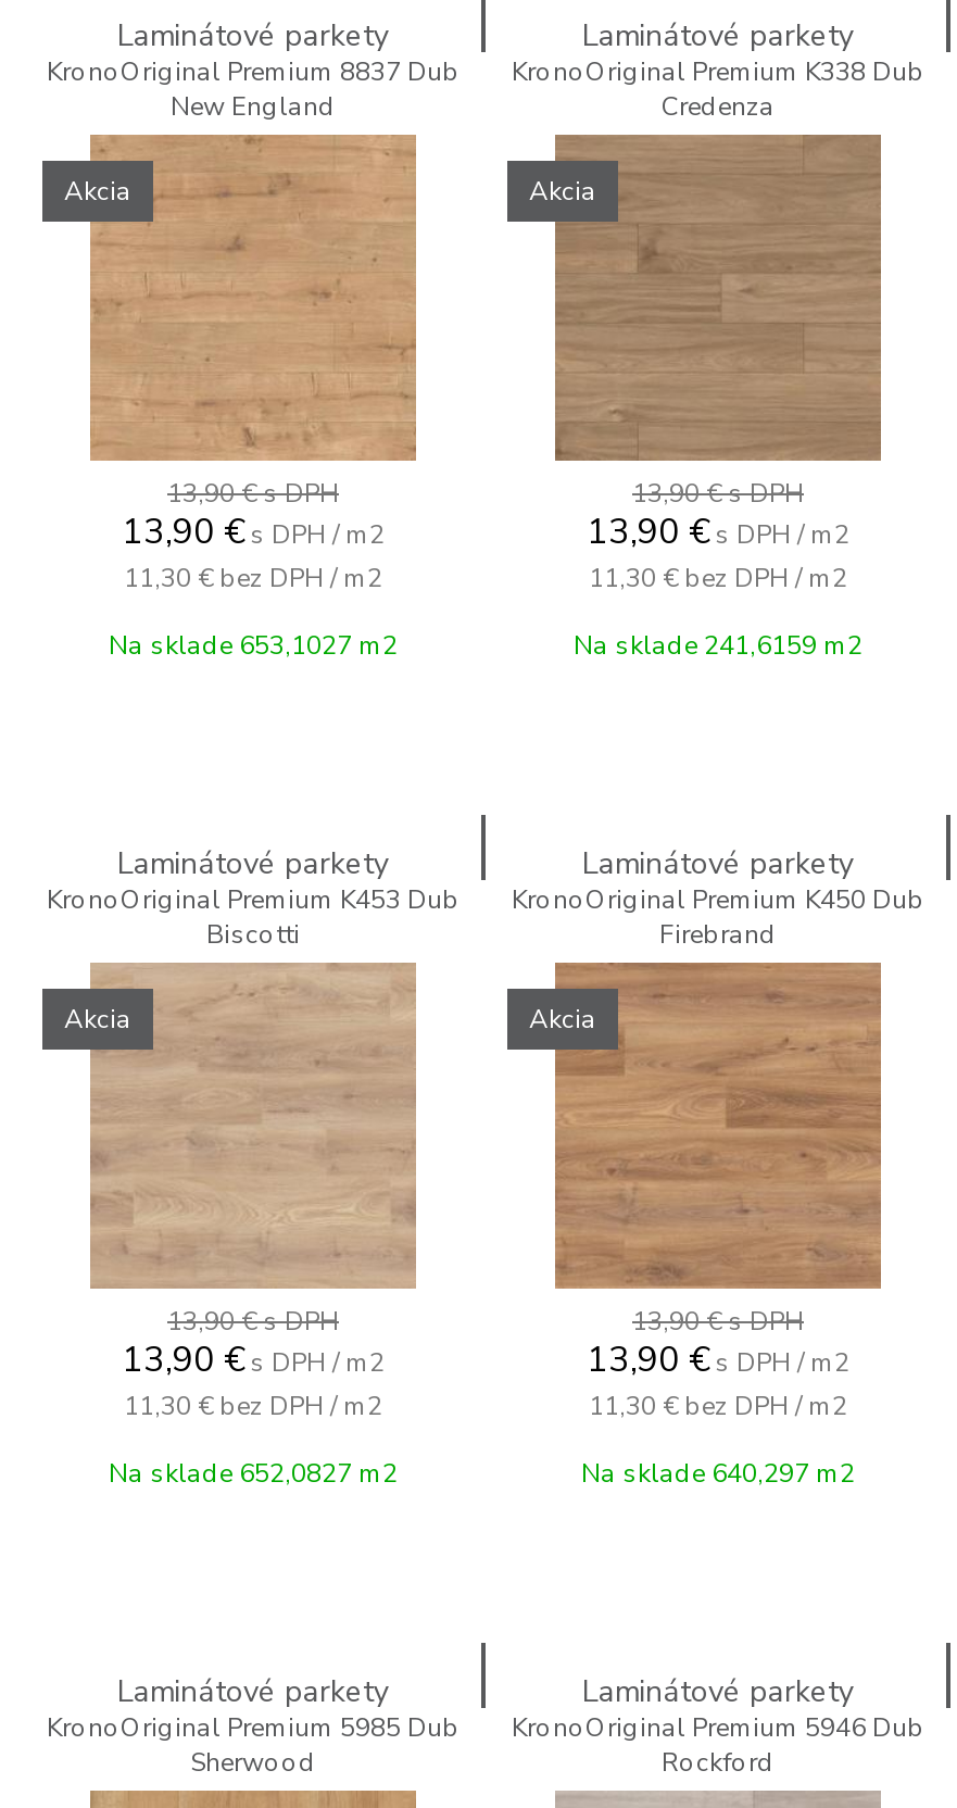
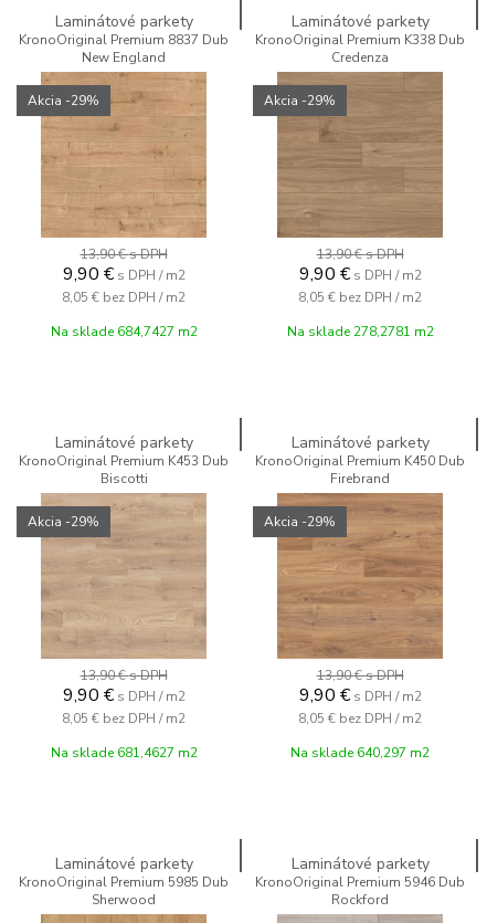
- Akcia
+ Akcia -29%

- Akcia
+ Akcia -29%

- 13,90 € s DPH / m2
+ 9,90 € s DPH / m2

- 13,90 € s DPH / m2
+ 9,90 € s DPH / m2

- 11,30 € bez DPH / m2
+ 8,05 € bez DPH / m2

- 11,30 € bez DPH / m2
+ 8,05 € bez DPH / m2

- Na sklade 653,1027 m2
+ Na sklade 684,7427 m2

- Na sklade 241,6159 m2
+ Na sklade 278,2781 m2

- Akcia
+ Akcia -29%

- Akcia
+ Akcia -29%

- 13,90 € s DPH / m2
+ 9,90 € s DPH / m2

- 13,90 € s DPH / m2
+ 9,90 € s DPH / m2

- 11,30 € bez DPH / m2
+ 8,05 € bez DPH / m2

- 11,30 € bez DPH / m2
+ 8,05 € bez DPH / m2

- Na sklade 652,0827 m2
+ Na sklade 681,4627 m2
